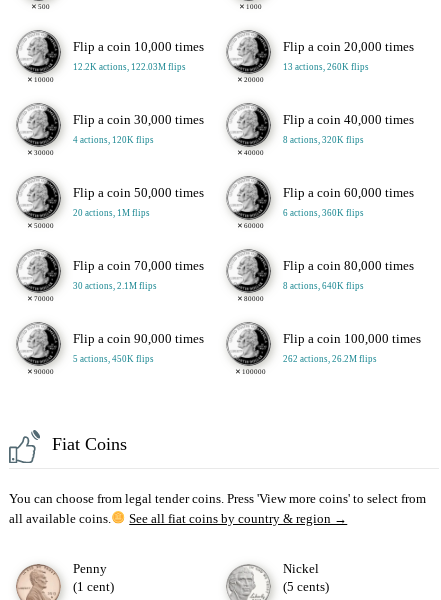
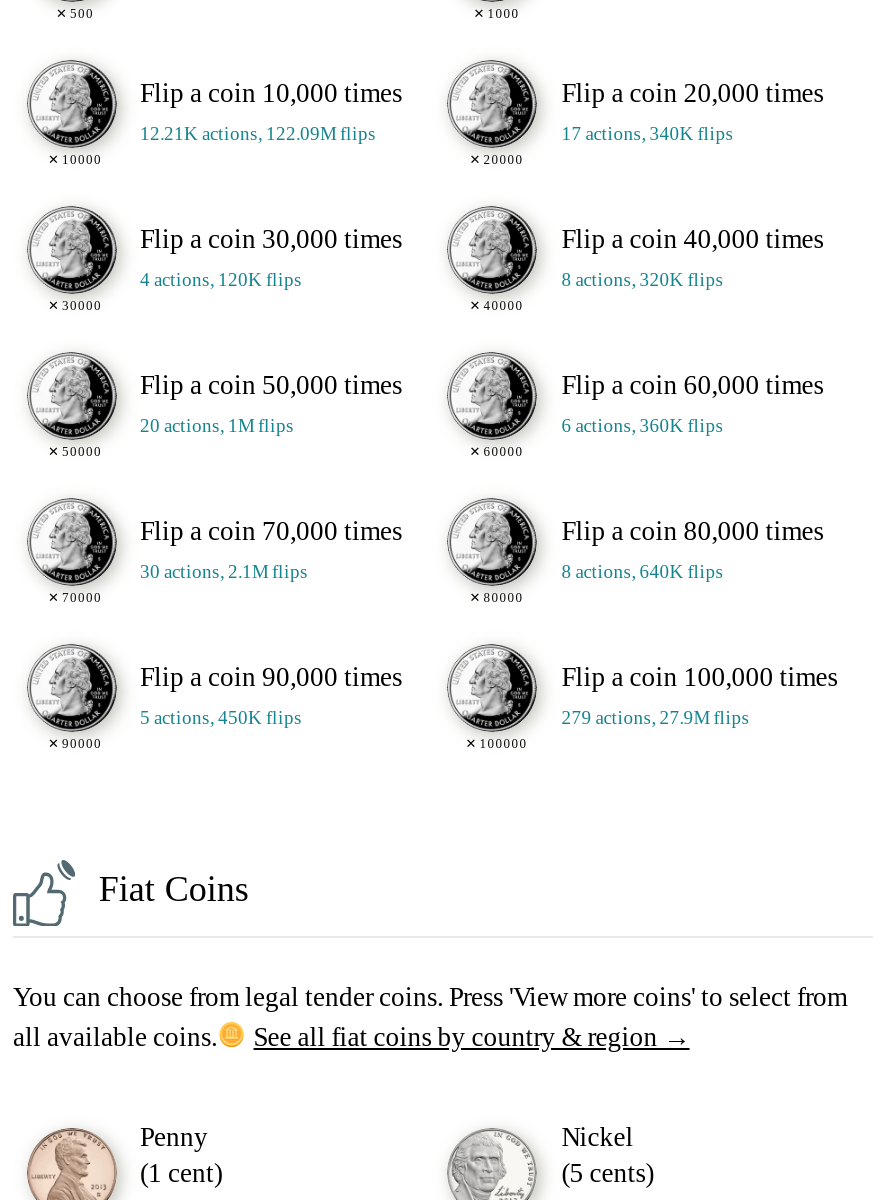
- 12.2K actions, 122.03M flips
+ 12.21K actions, 122.09M flips

- 13 actions, 260K flips
+ 17 actions, 340K flips

- 262 actions, 26.2M flips
+ 279 actions, 27.9M flips
